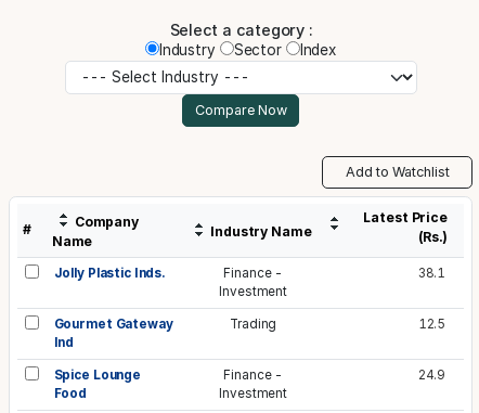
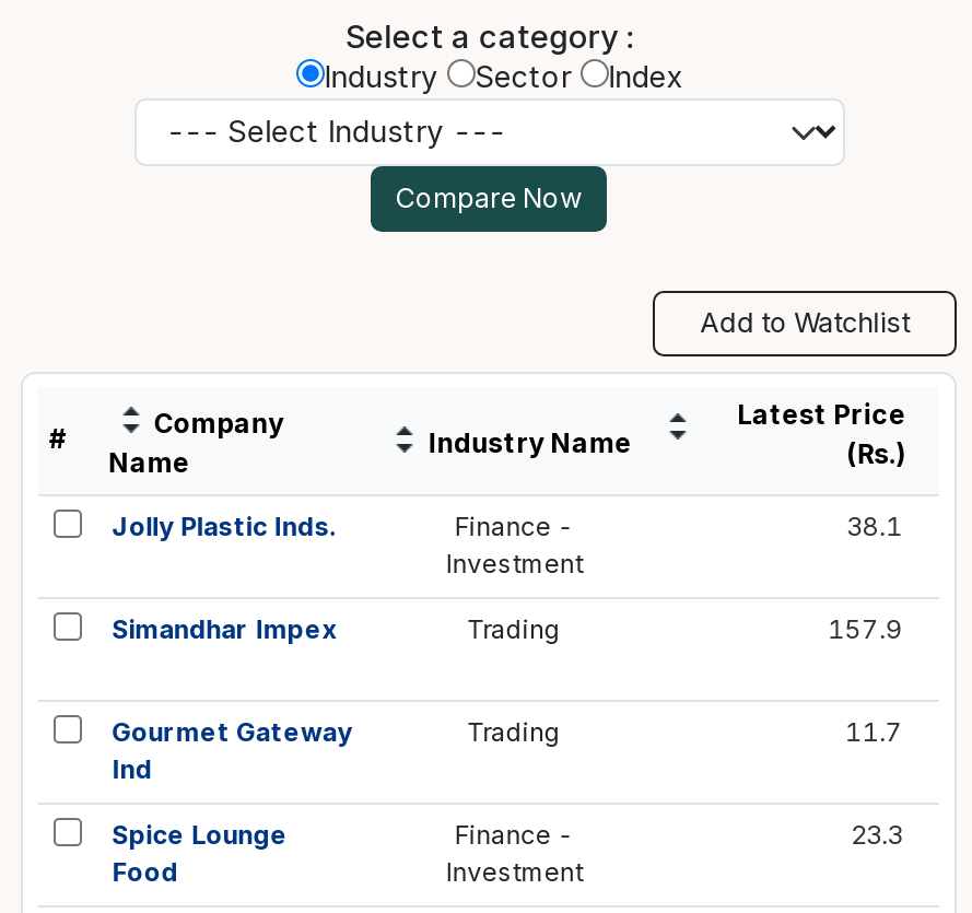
+ Simandhar Impex
+ Trading
+ 157.9

- 12.5
+ 11.7

- 24.9
+ 23.3
